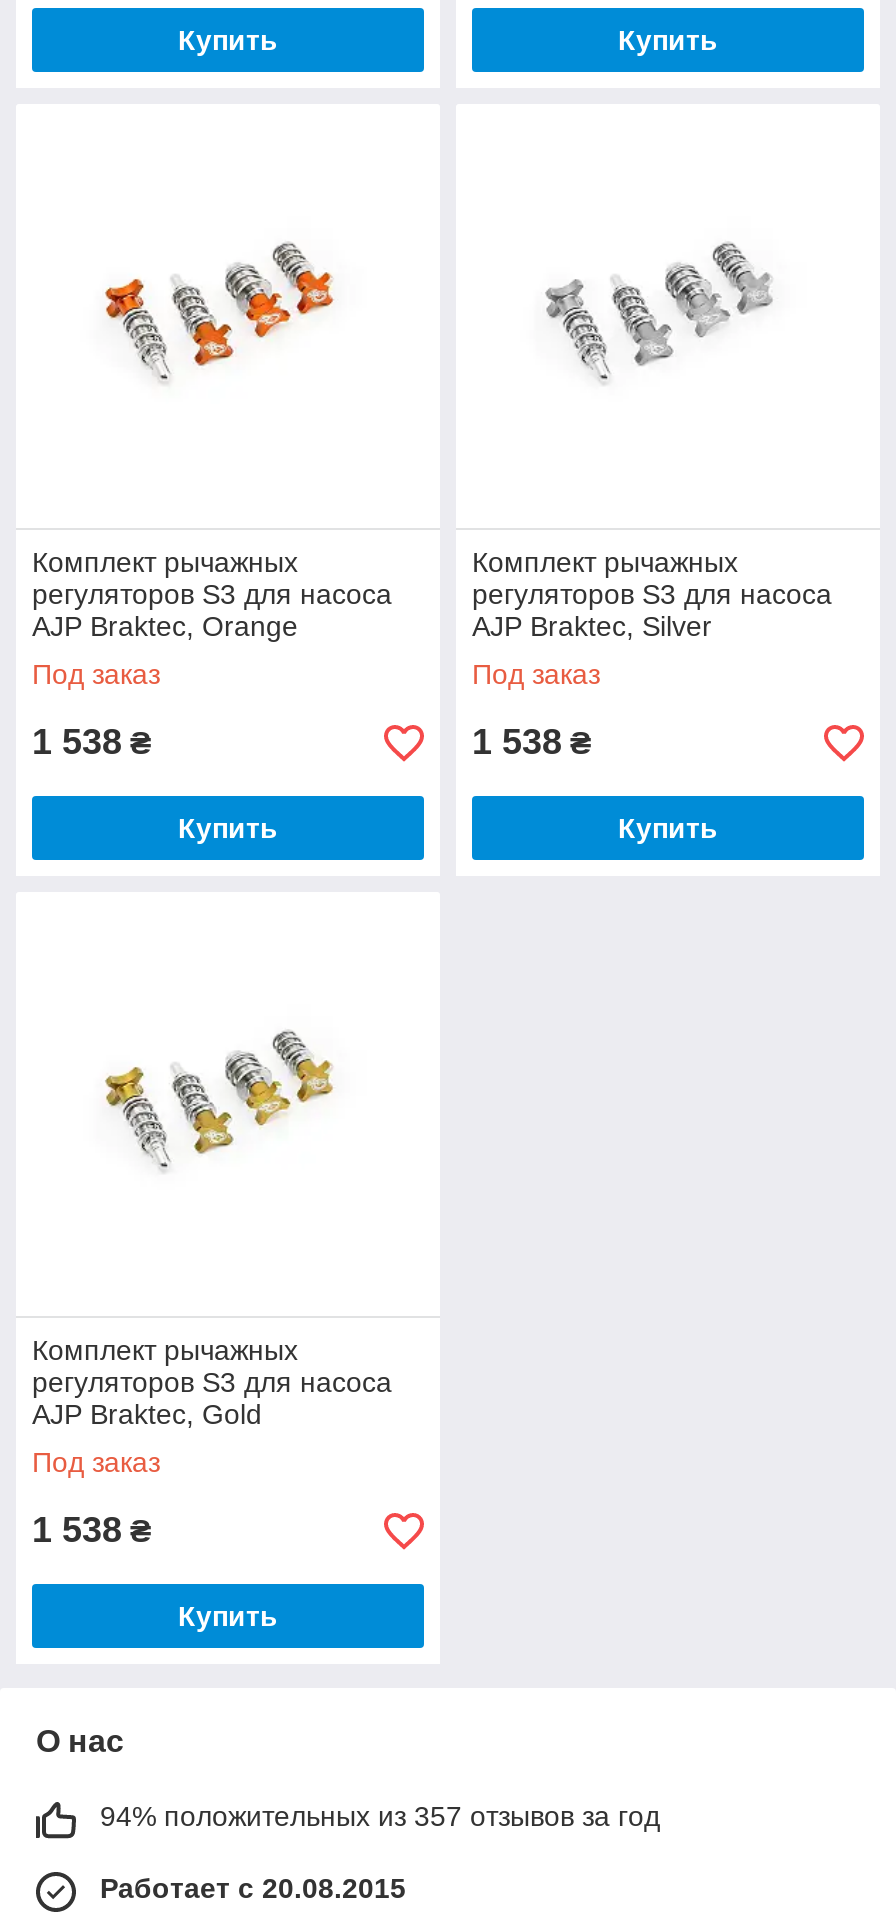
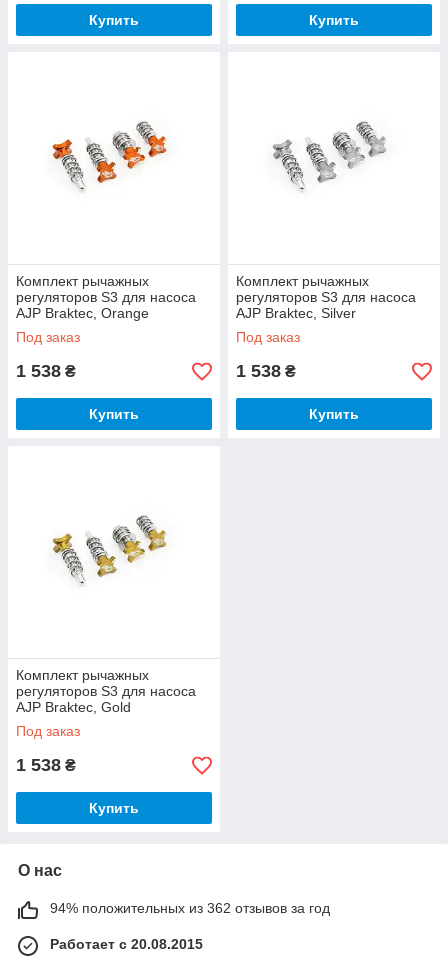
- 94% положительных из 357 отзывов за год
+ 94% положительных из 362 отзывов за год
